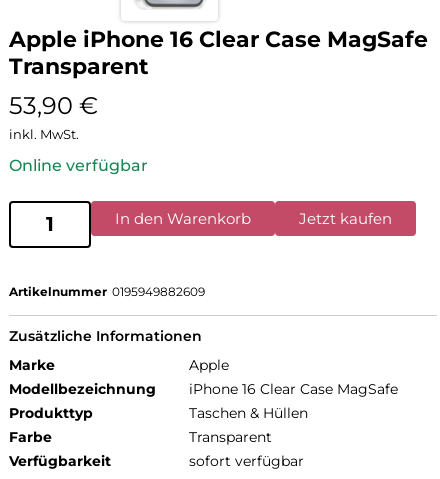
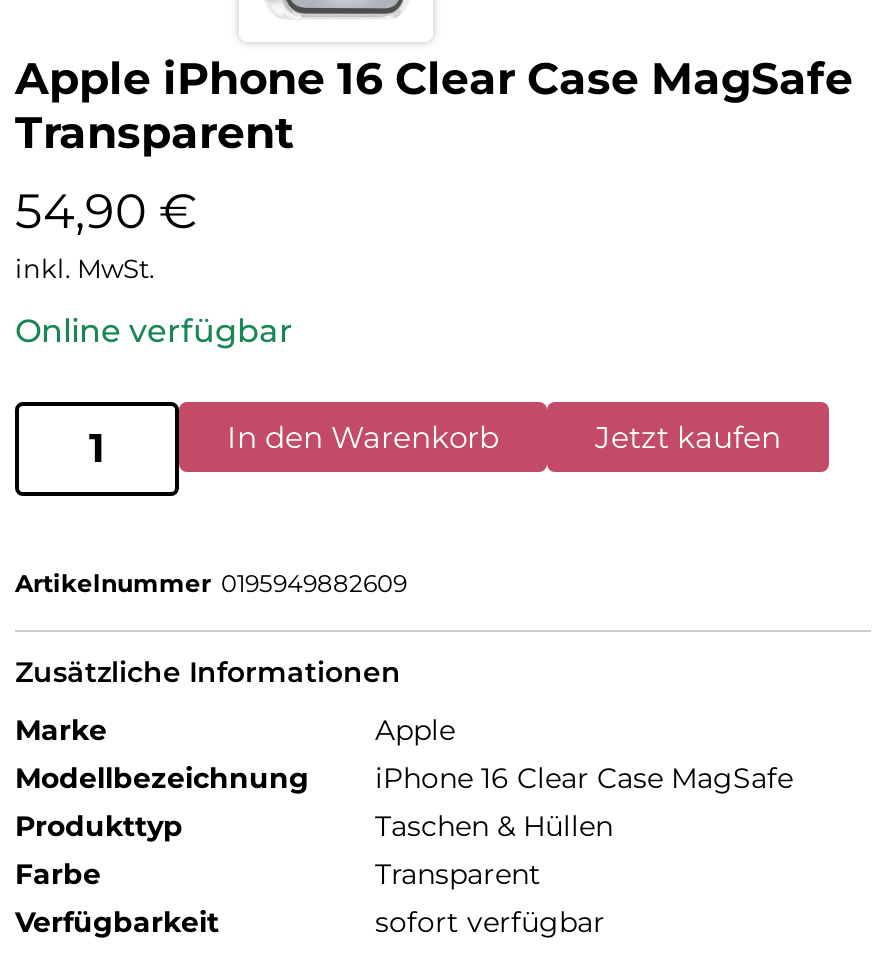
- 53,90 €
+ 54,90 €
